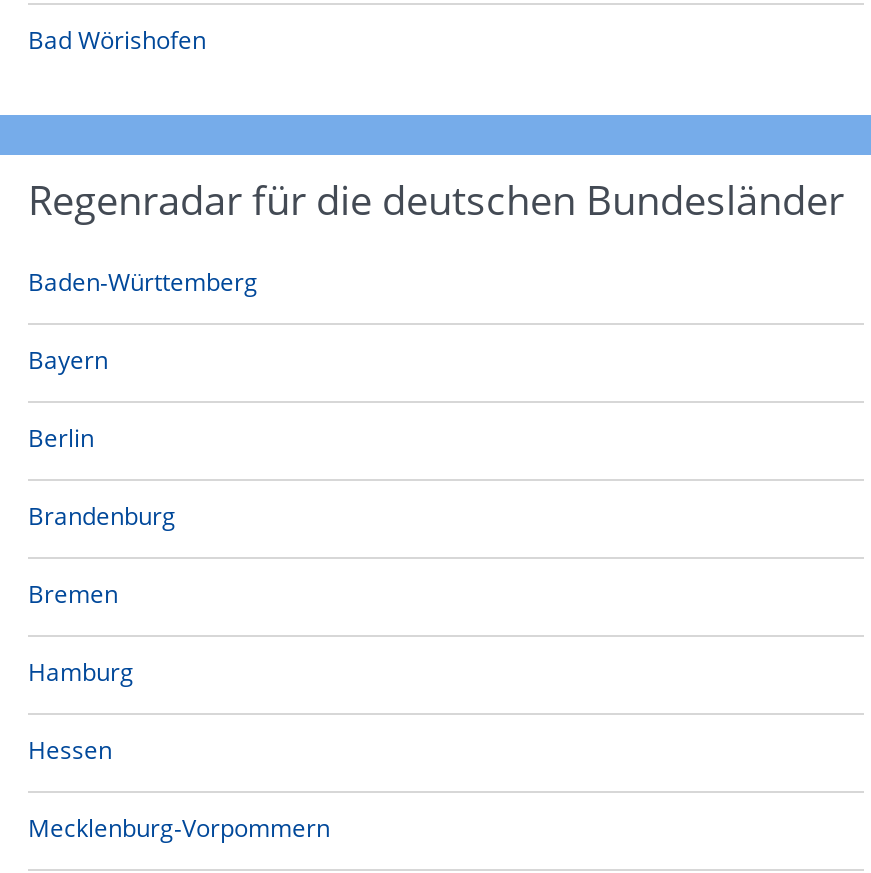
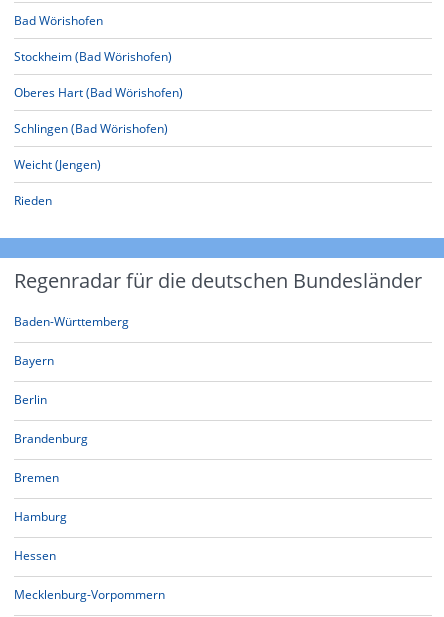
+ Stockheim (Bad Wörishofen)
+ Oberes Hart (Bad Wörishofen)
+ Schlingen (Bad Wörishofen)
+ Weicht (Jengen)
+ Rieden
